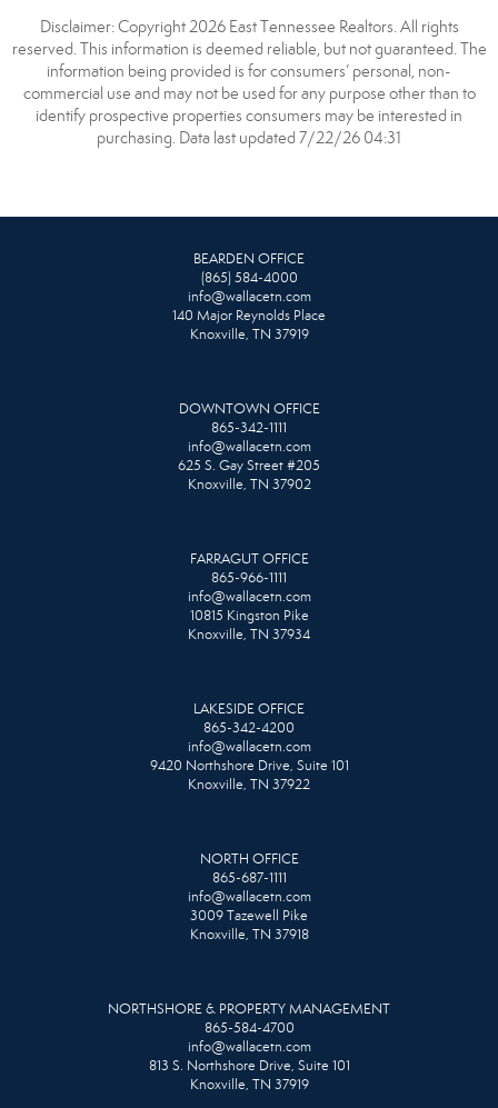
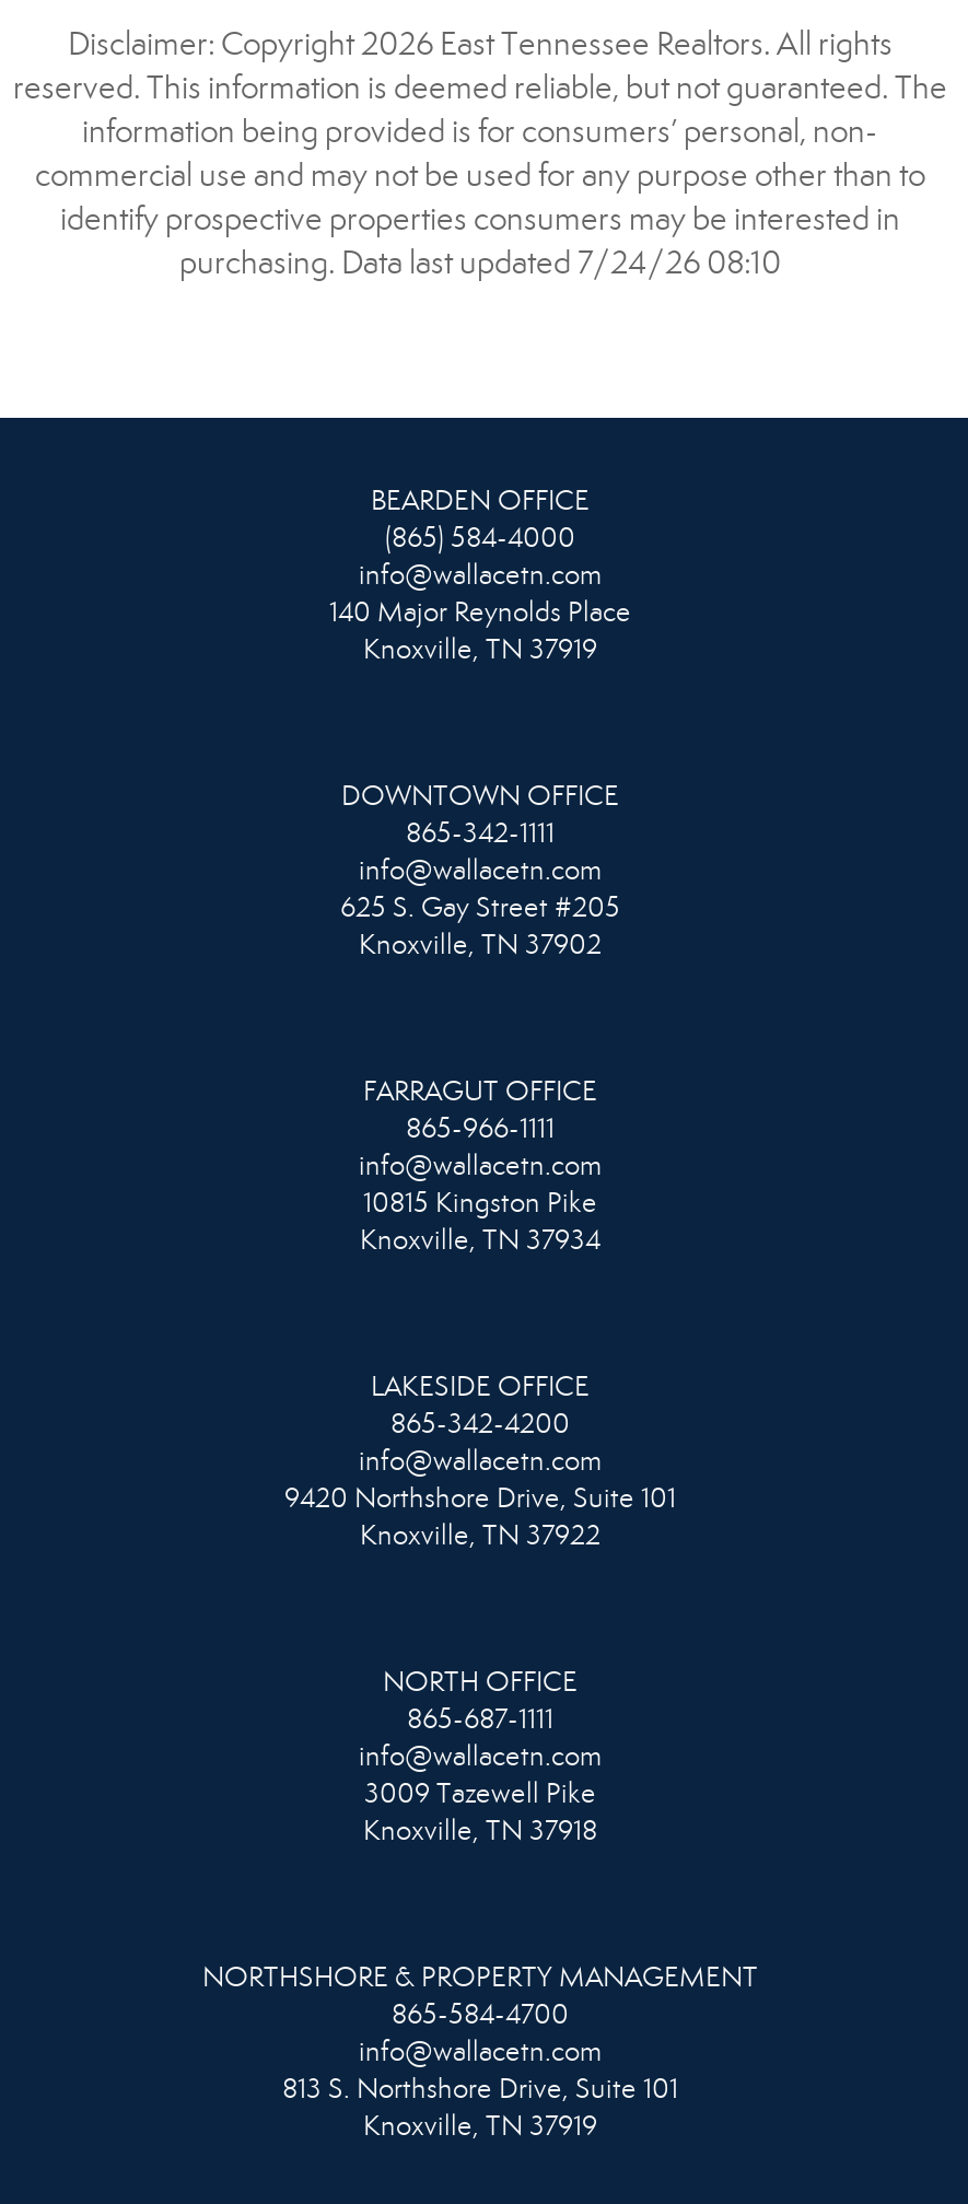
- purchasing. Data last updated 7/22/26 04:31
+ purchasing. Data last updated 7/24/26 08:10
